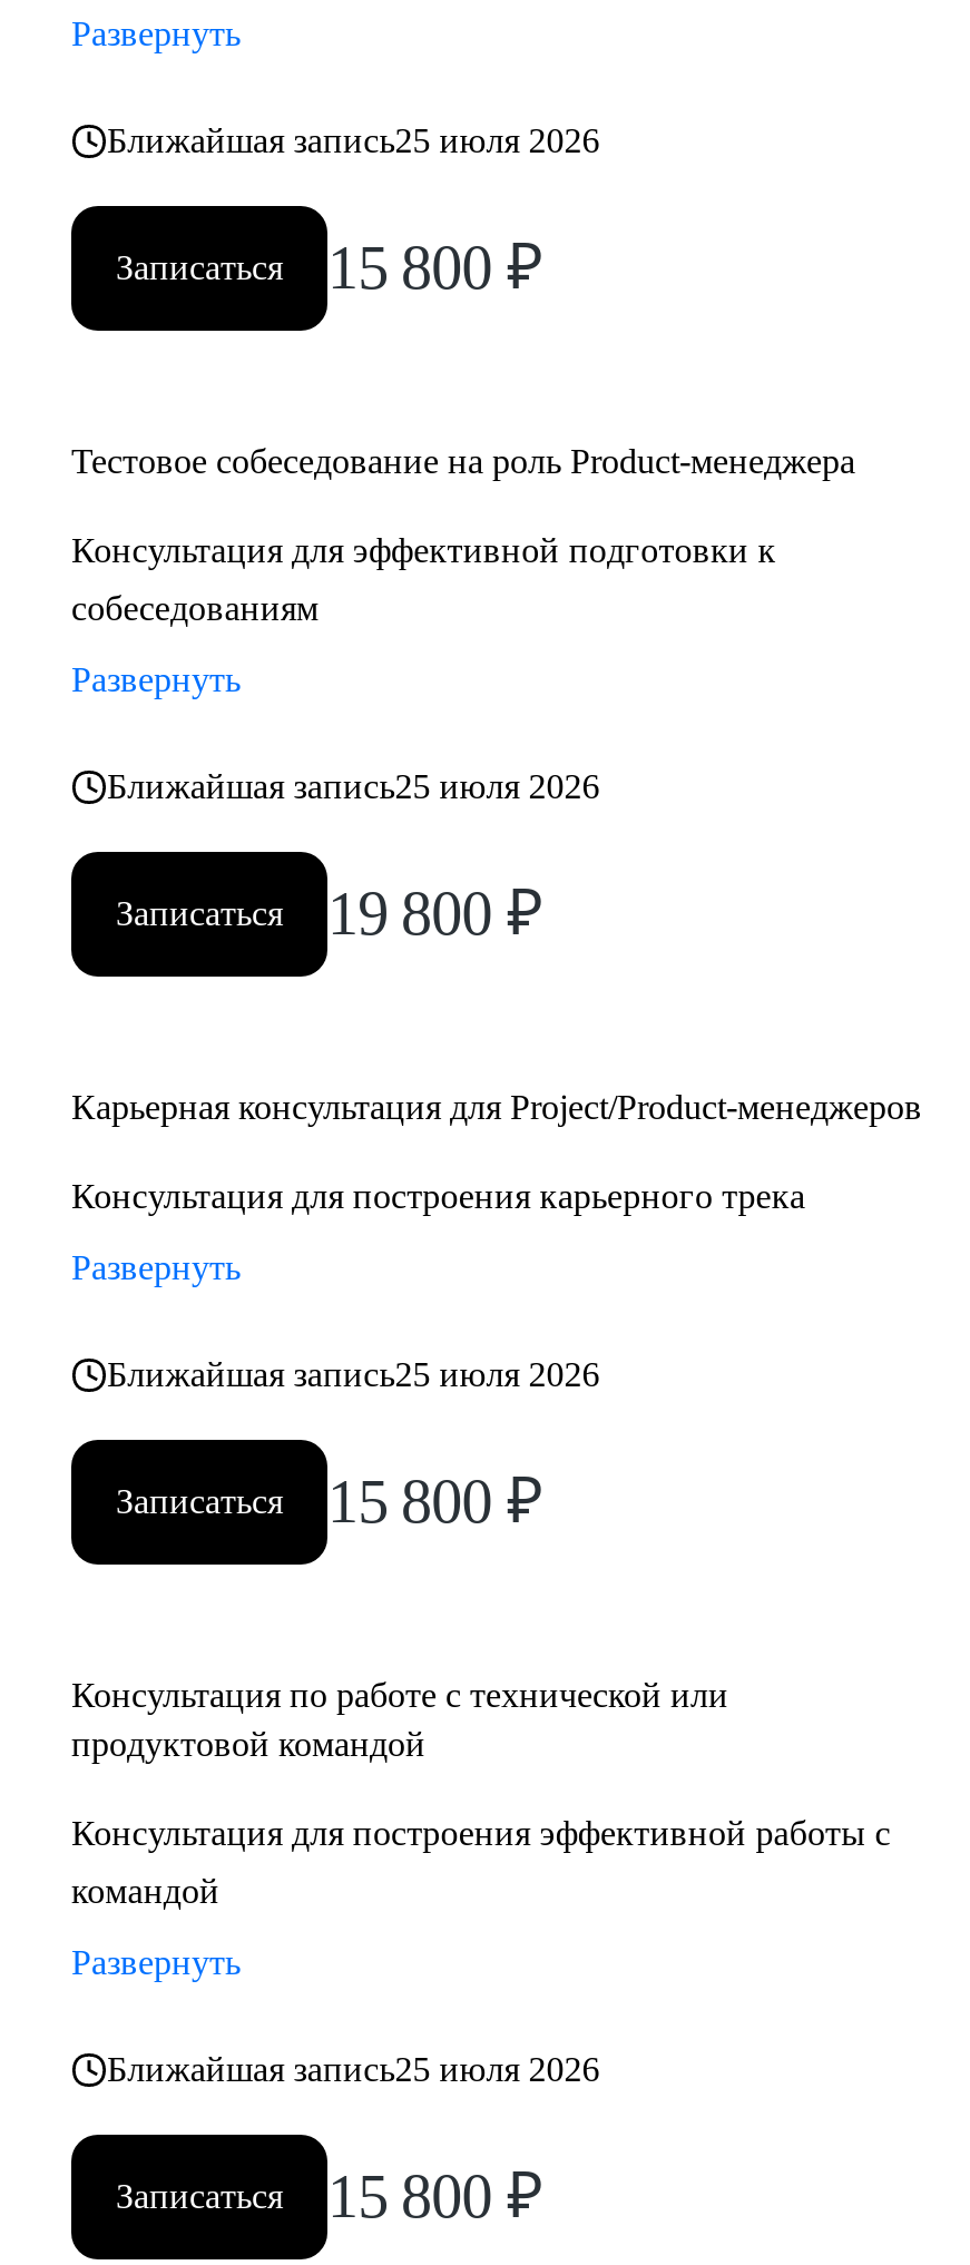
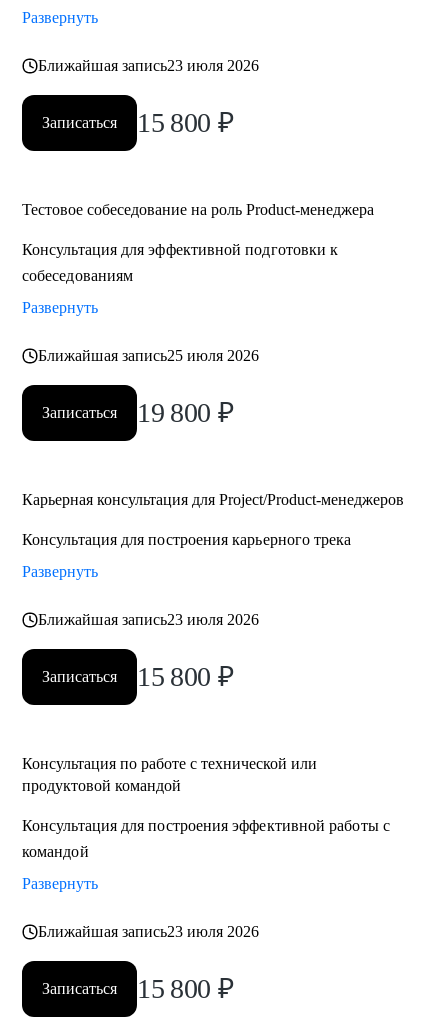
- Ближайшая запись25 июля 2026
+ Ближайшая запись23 июля 2026

- Ближайшая запись25 июля 2026
+ Ближайшая запись23 июля 2026

- Ближайшая запись25 июля 2026
+ Ближайшая запись23 июля 2026
